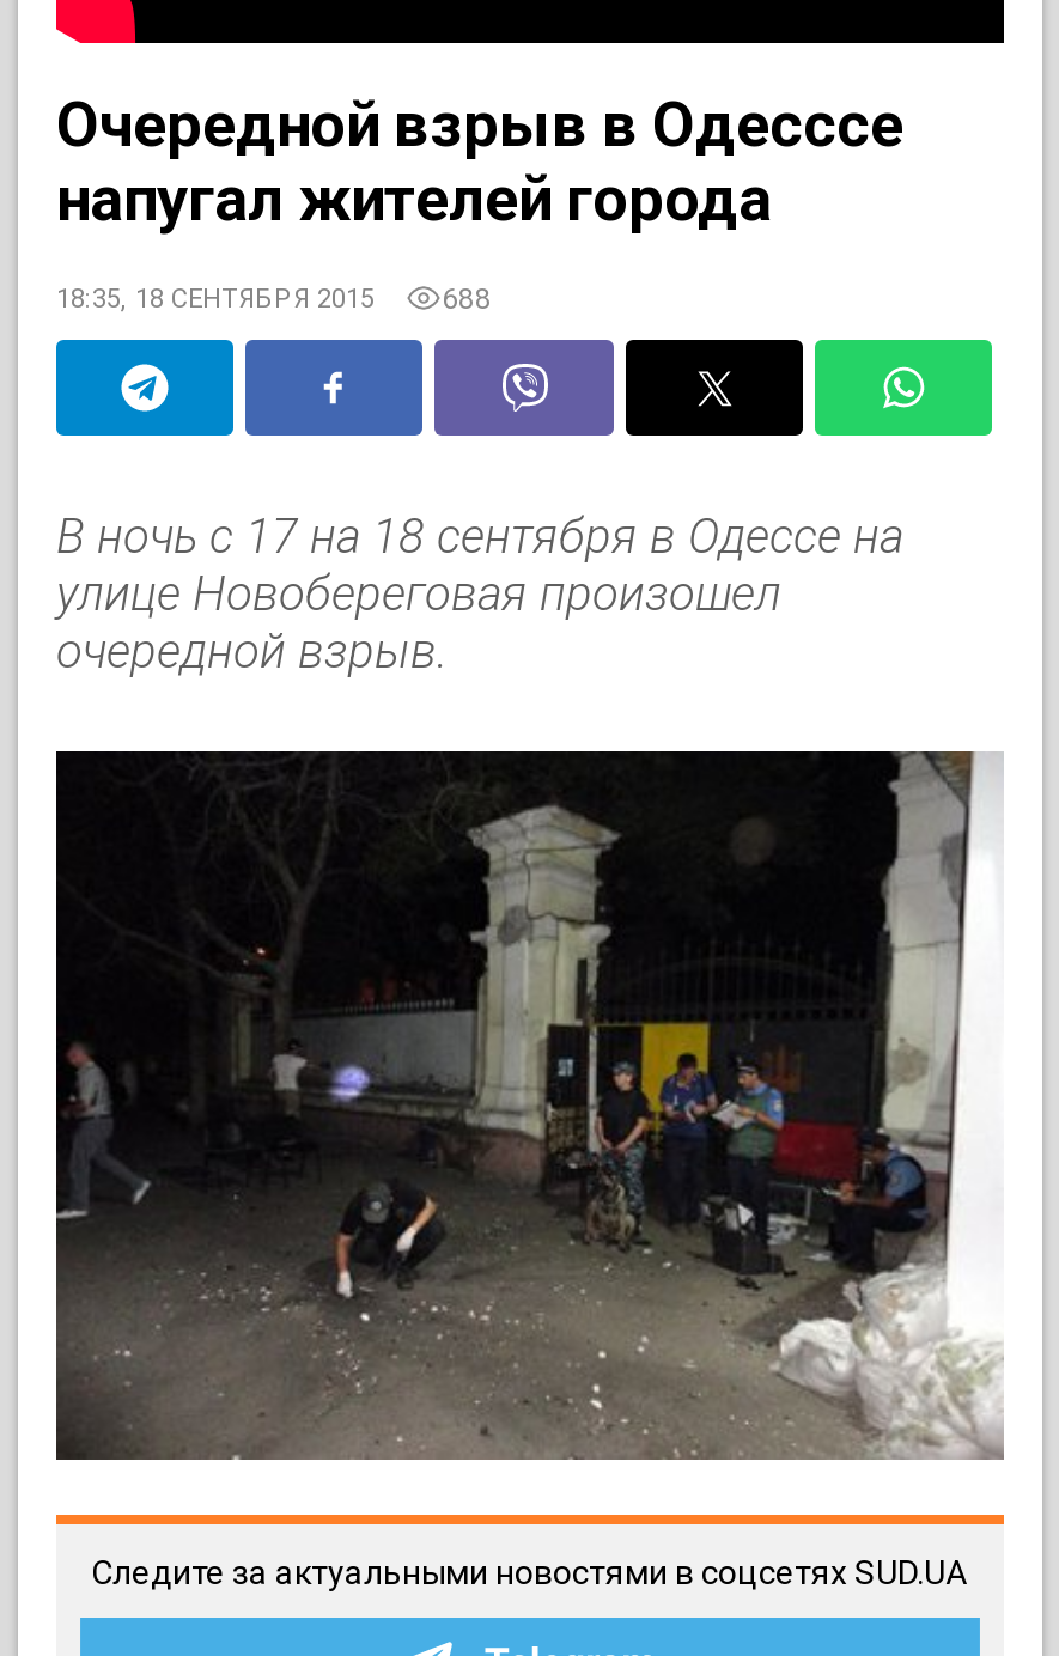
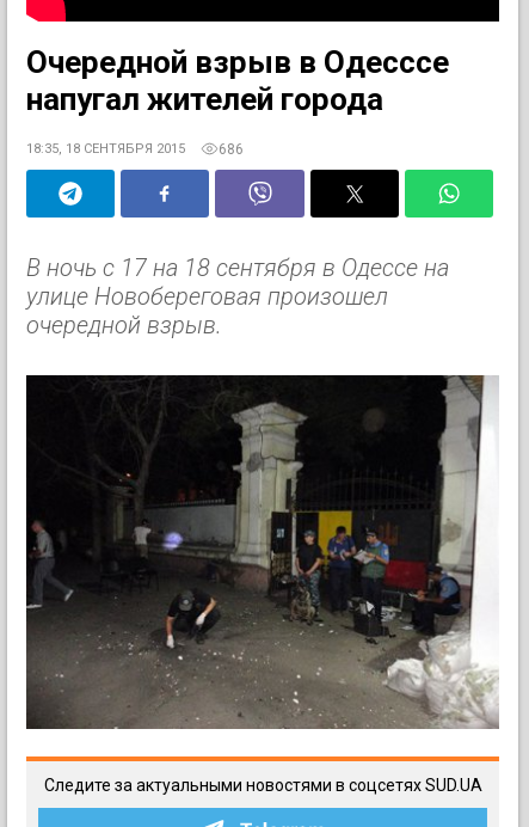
- 18:35, 18 СЕНТЯБРЯ 2015 688
+ 18:35, 18 СЕНТЯБРЯ 2015 686
